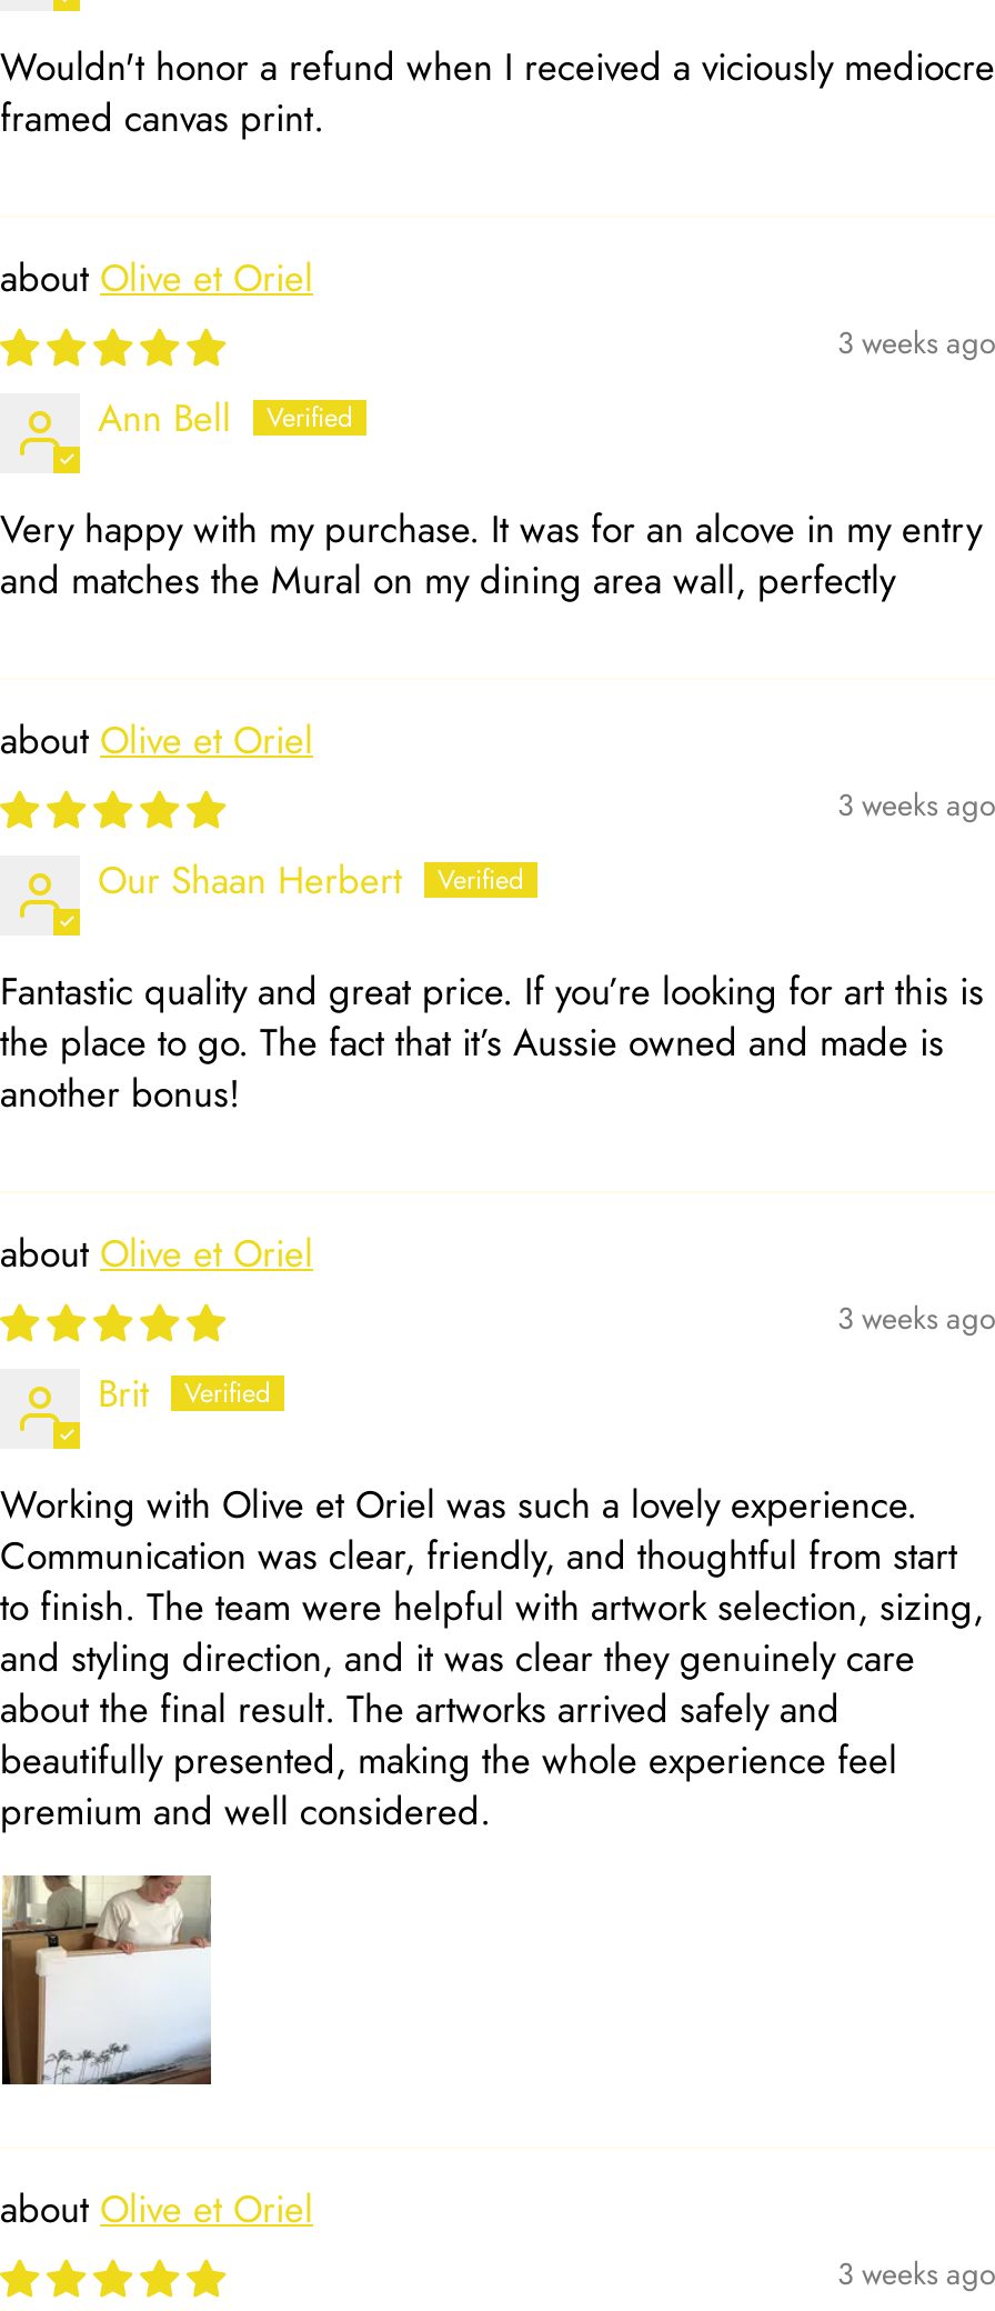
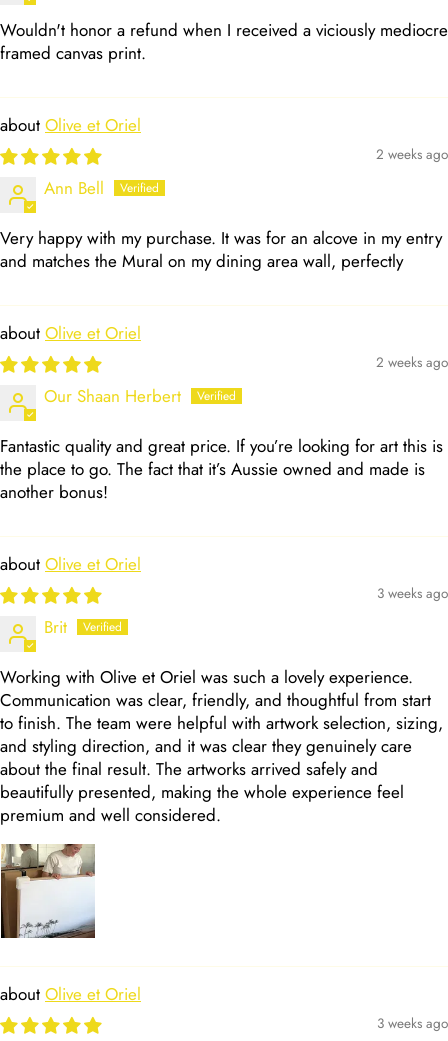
- 3 weeks ago
+ 2 weeks ago

- 3 weeks ago
+ 2 weeks ago
